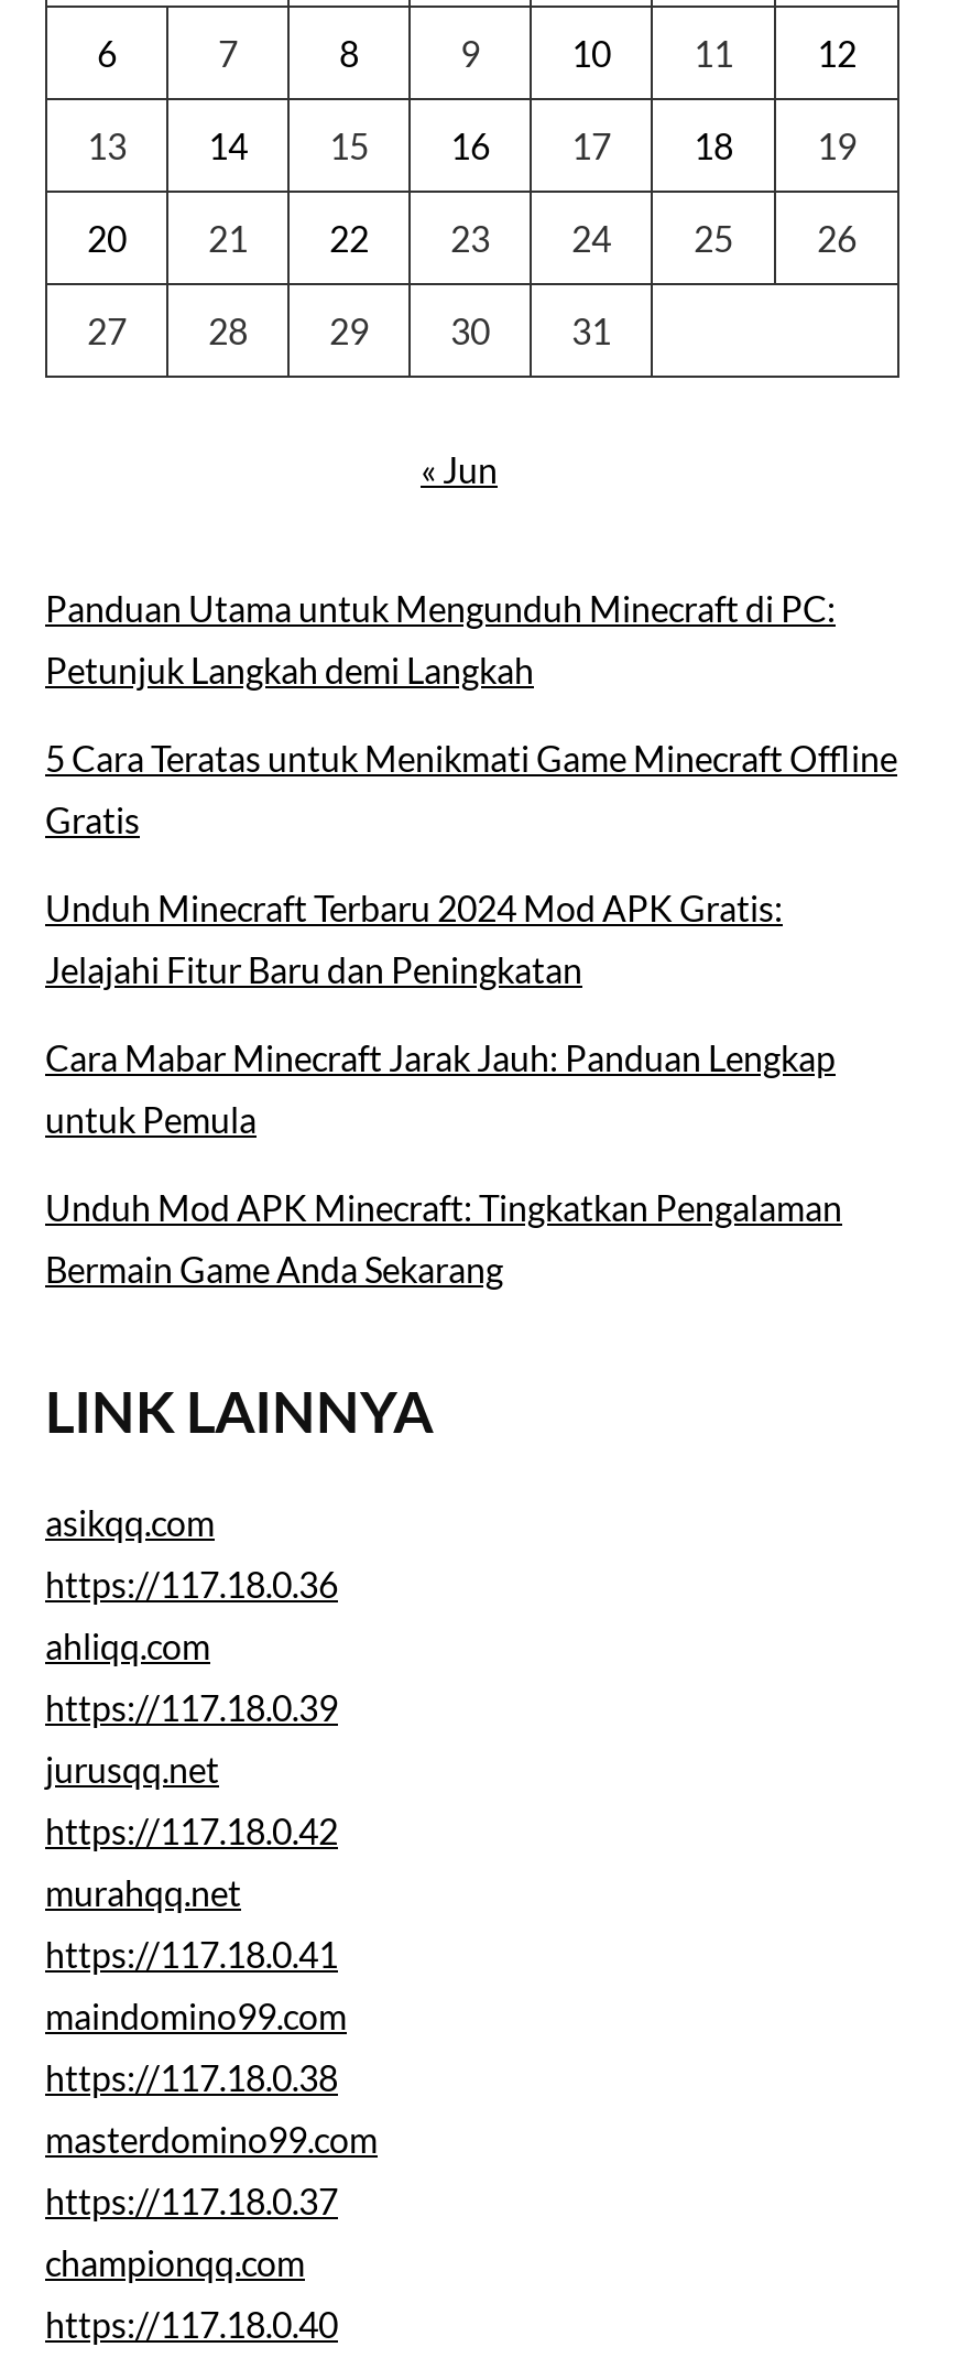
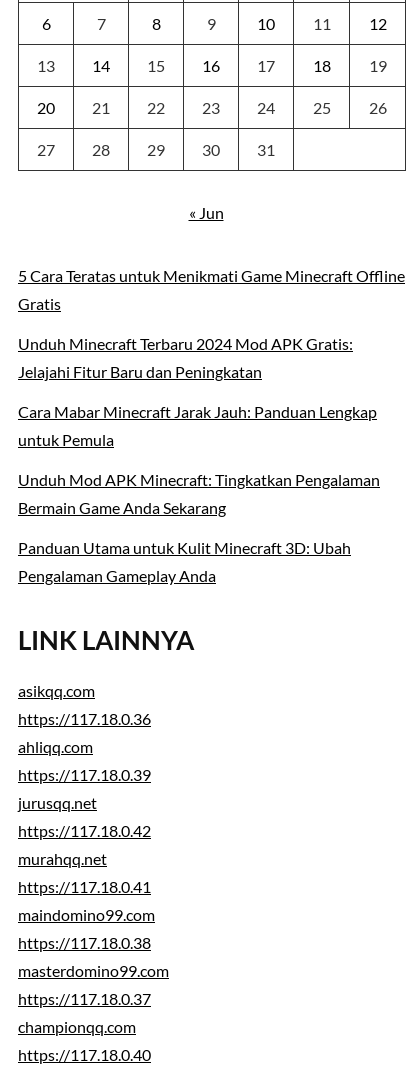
- Panduan Utama untuk Mengunduh Minecraft di PC:
- Petunjuk Langkah demi Langkah

moved up: 5 Cara Teratas untuk Menikmati Game Minecraft Offline | Gratis | Unduh Minecraft Terbaru 2024 Mod APK Gratis: | Jelajahi Fitur Baru dan Peningkatan | Cara Mabar Minecraft Jarak Jauh: Panduan Lengkap | untuk Pemula | Unduh Mod APK Minecraft: Tingkatkan Pengalaman | Bermain Game Anda Sekarang

+ Panduan Utama untuk Kulit Minecraft 3D: Ubah
+ Pengalaman Gameplay Anda
